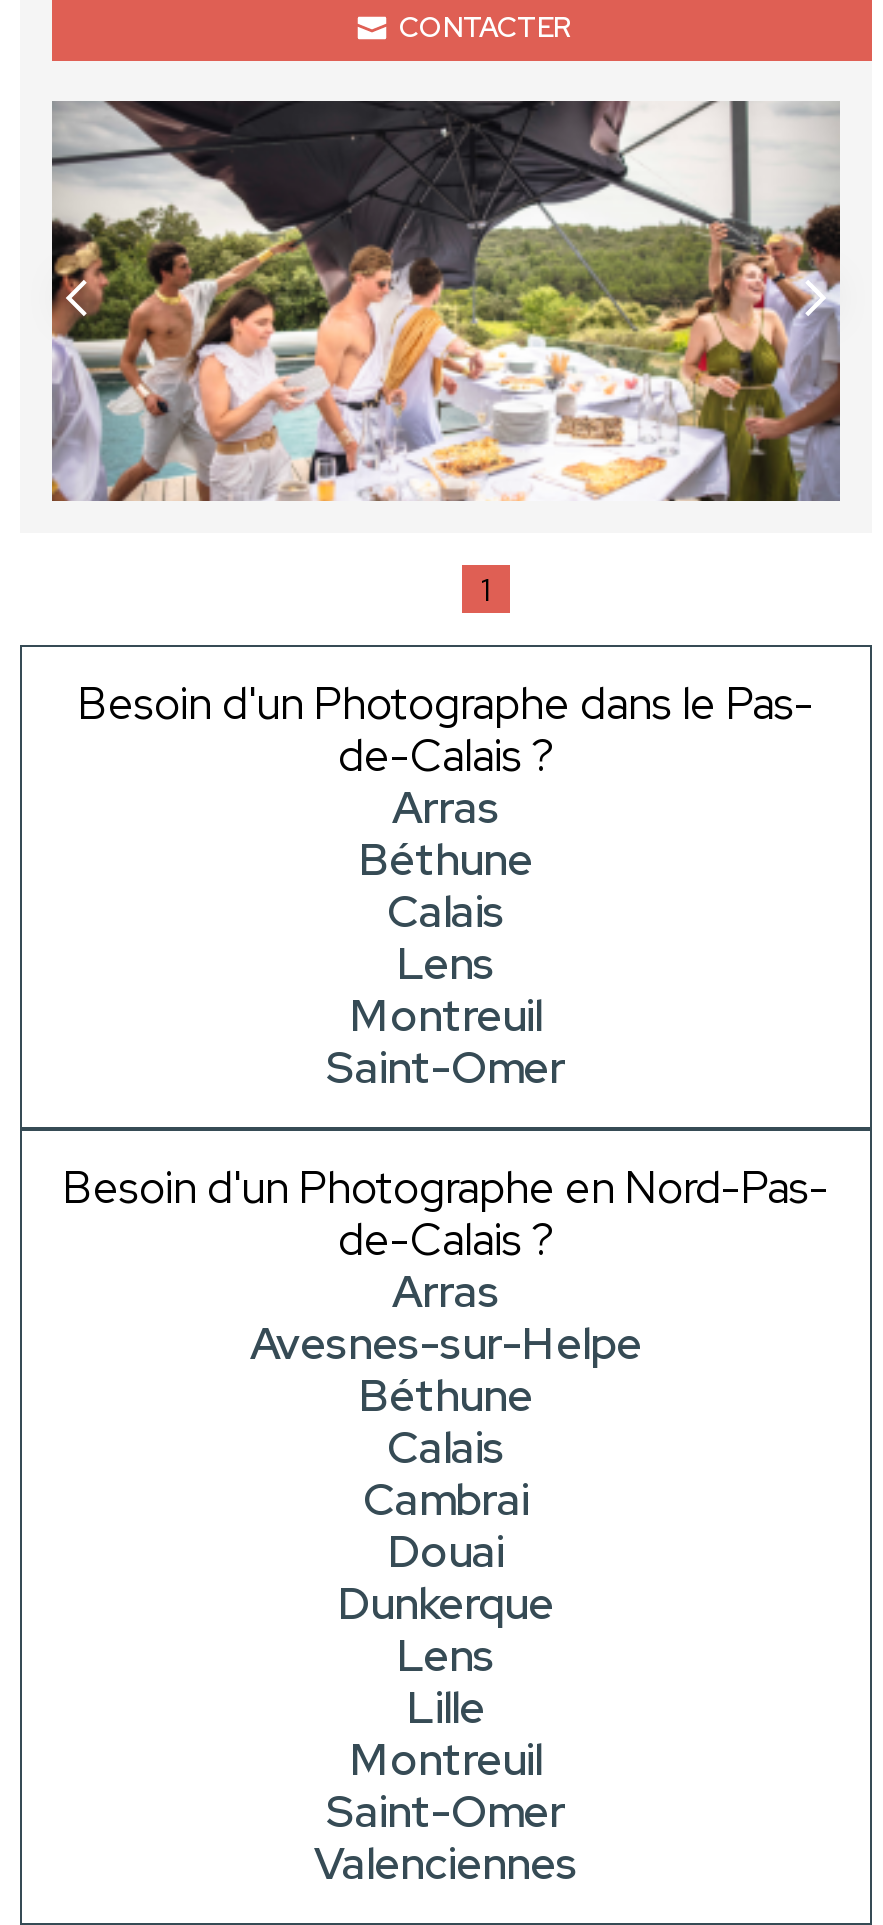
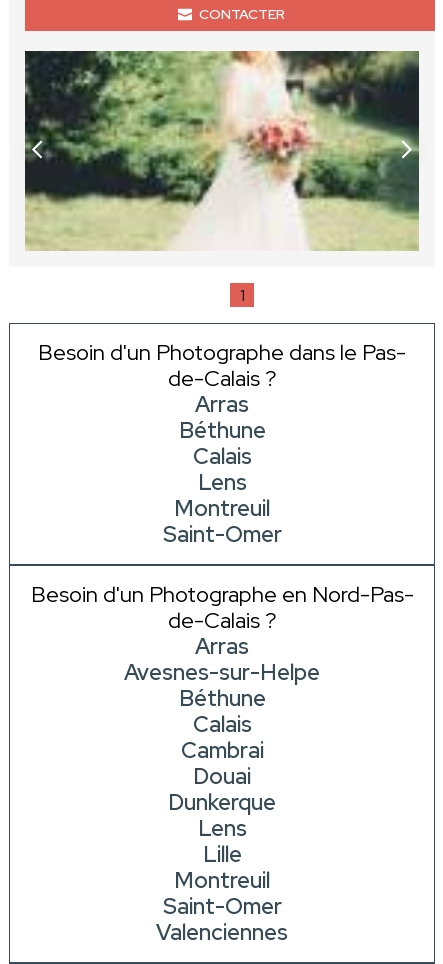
- [image]
+ [image]
